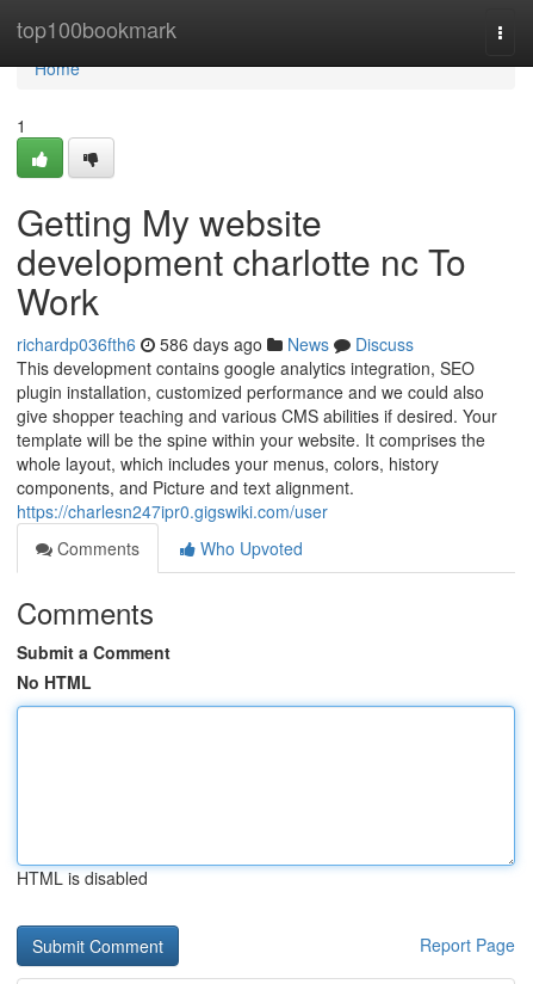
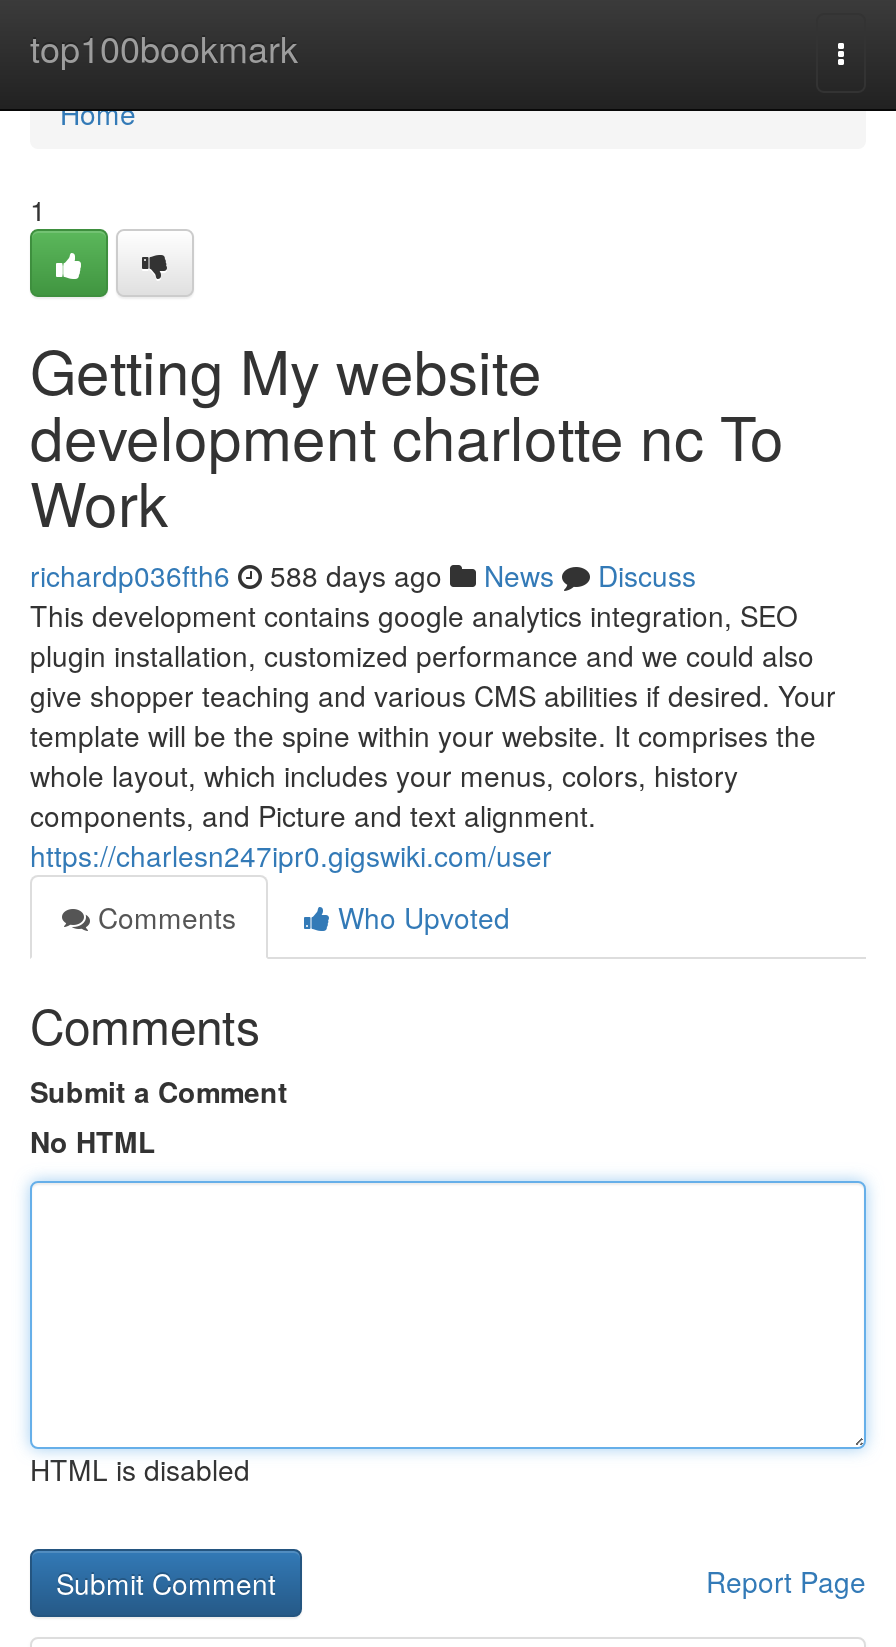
- richardp036fth6 586 days ago News Discuss
+ richardp036fth6 588 days ago News Discuss
